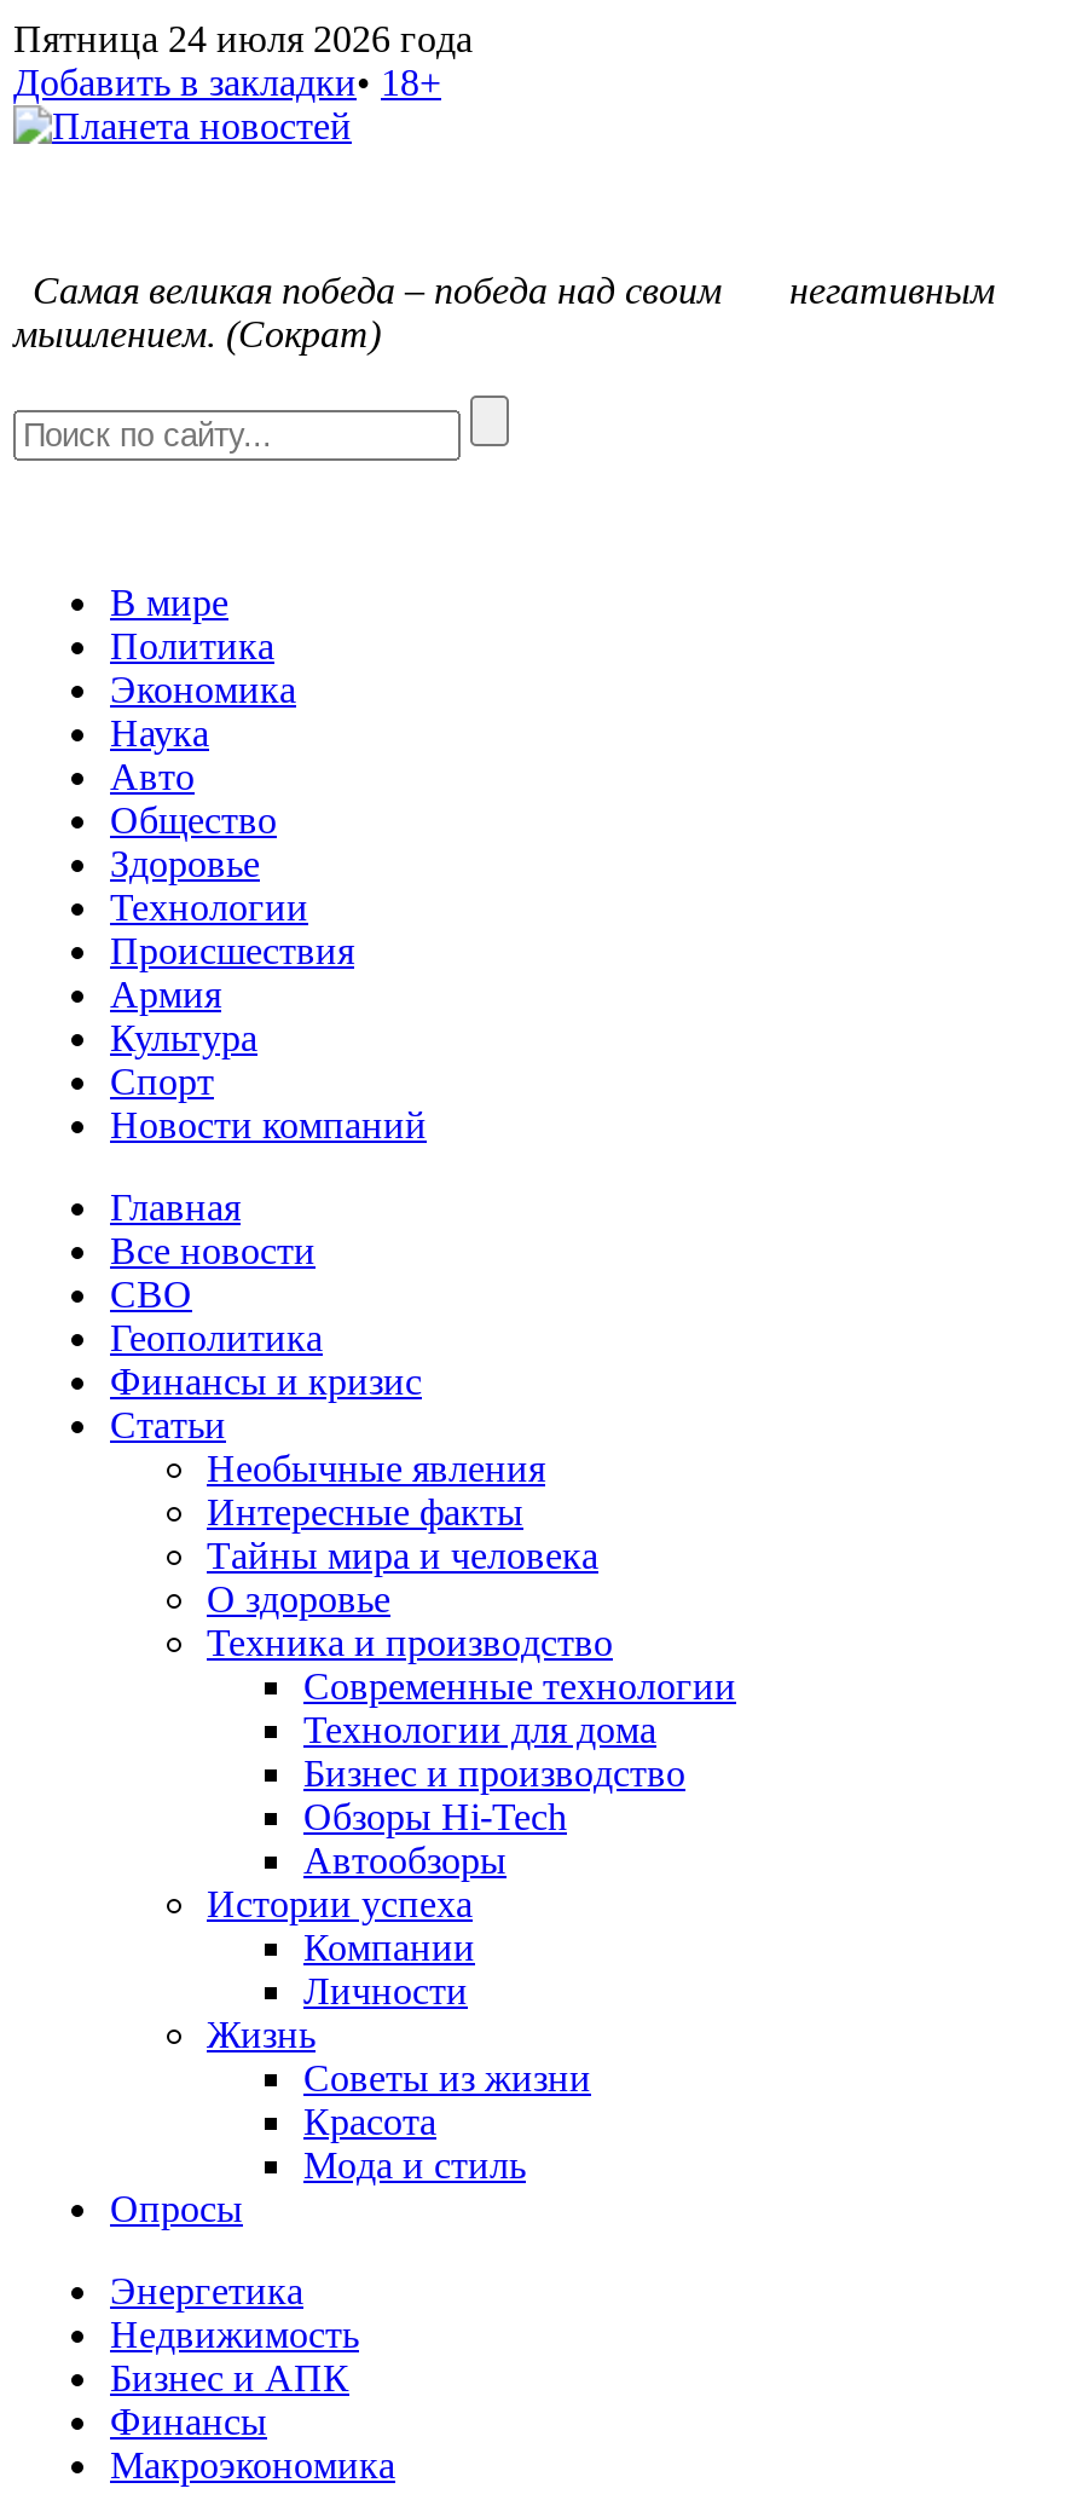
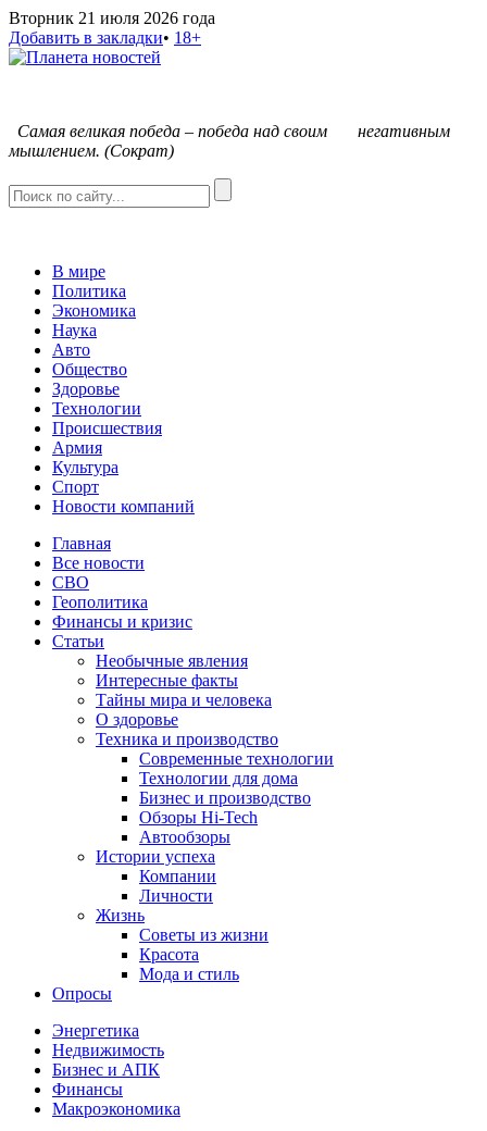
- Пятница 24 июля 2026 года
+ Вторник 21 июля 2026 года
